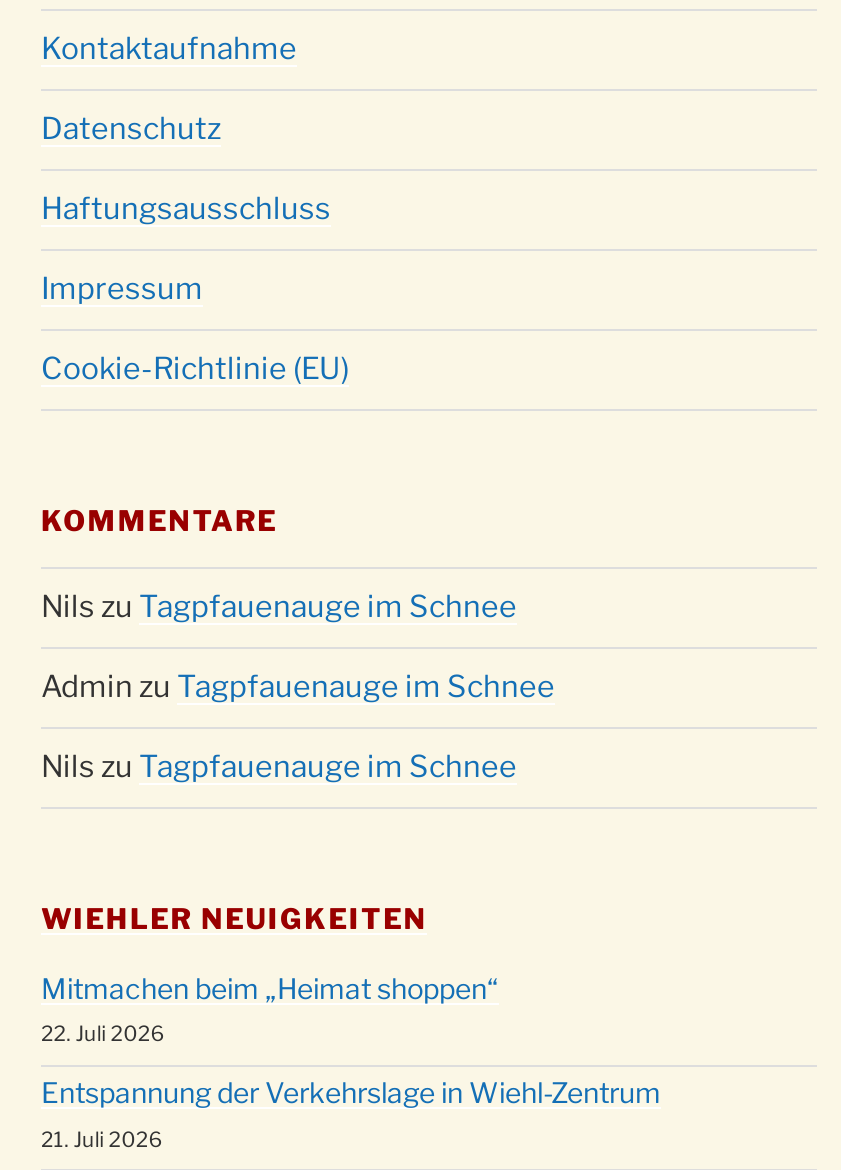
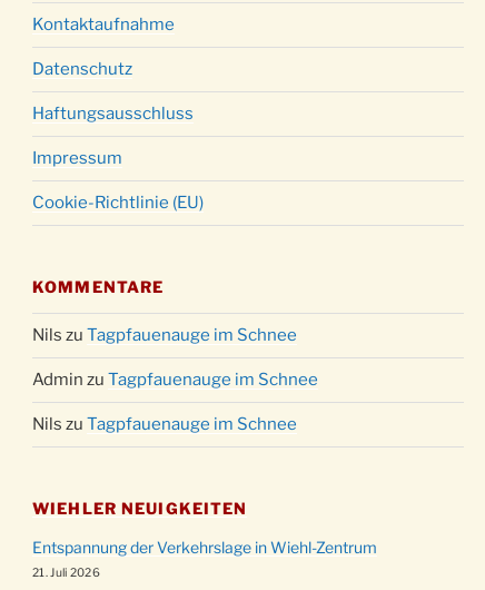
- Mitmachen beim „Heimat shoppen“
- 22. Juli 2026
